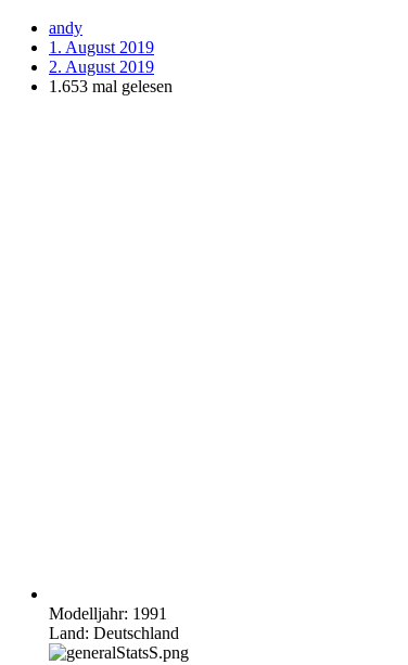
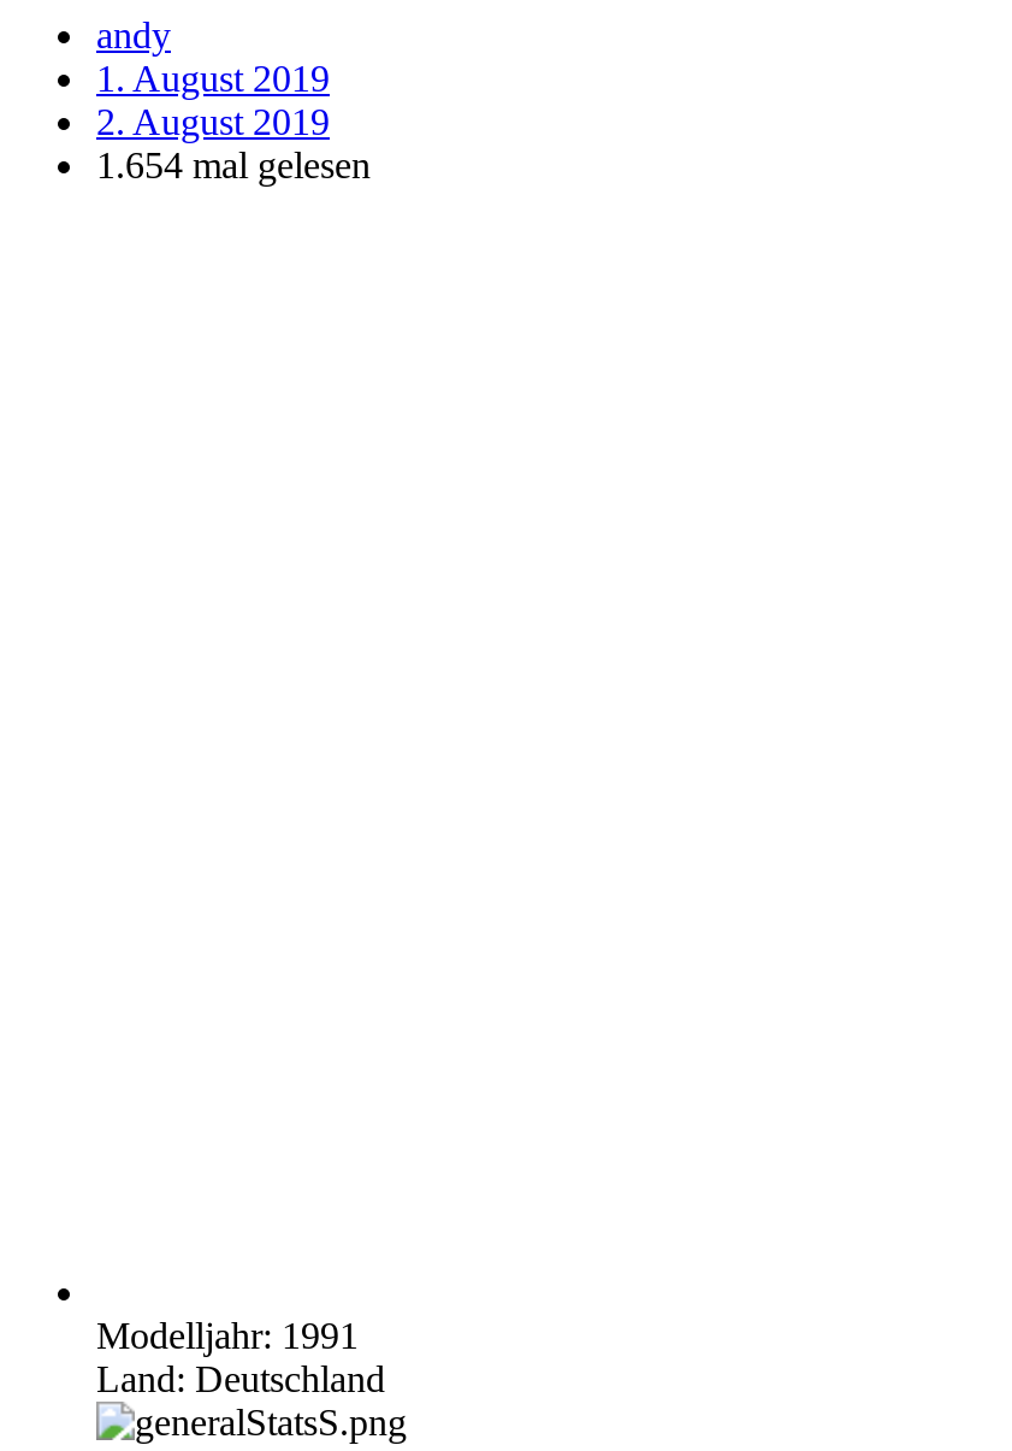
- 1.653 mal gelesen
+ 1.654 mal gelesen
